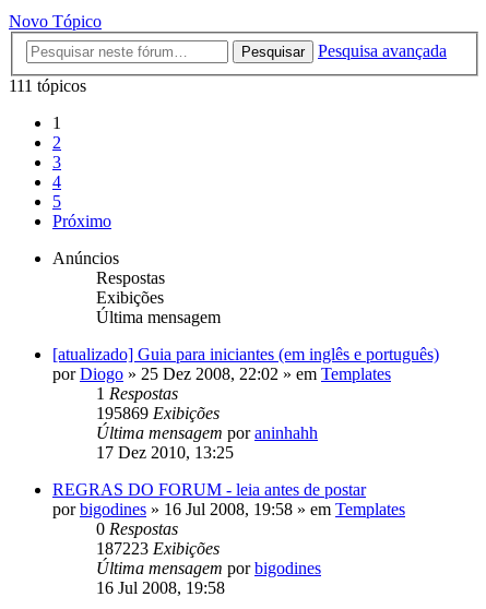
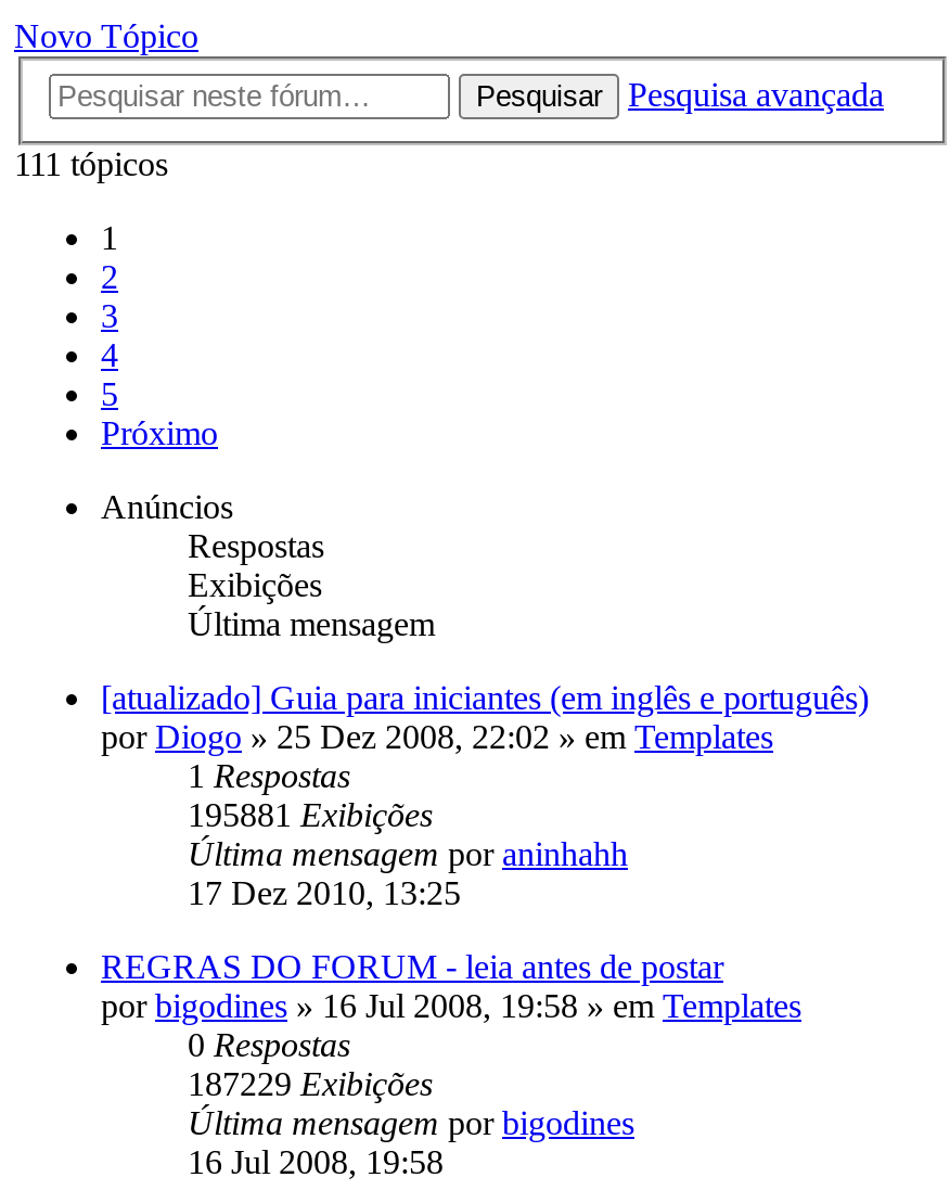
- 195869 Exibições
+ 195881 Exibições

- 187223 Exibições
+ 187229 Exibições
